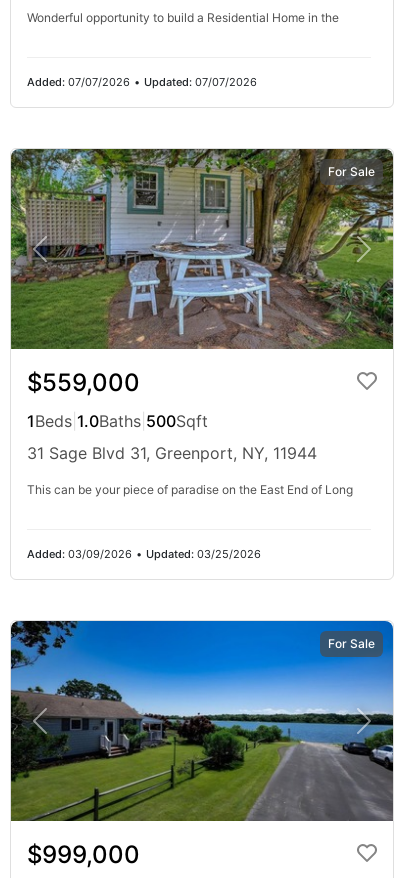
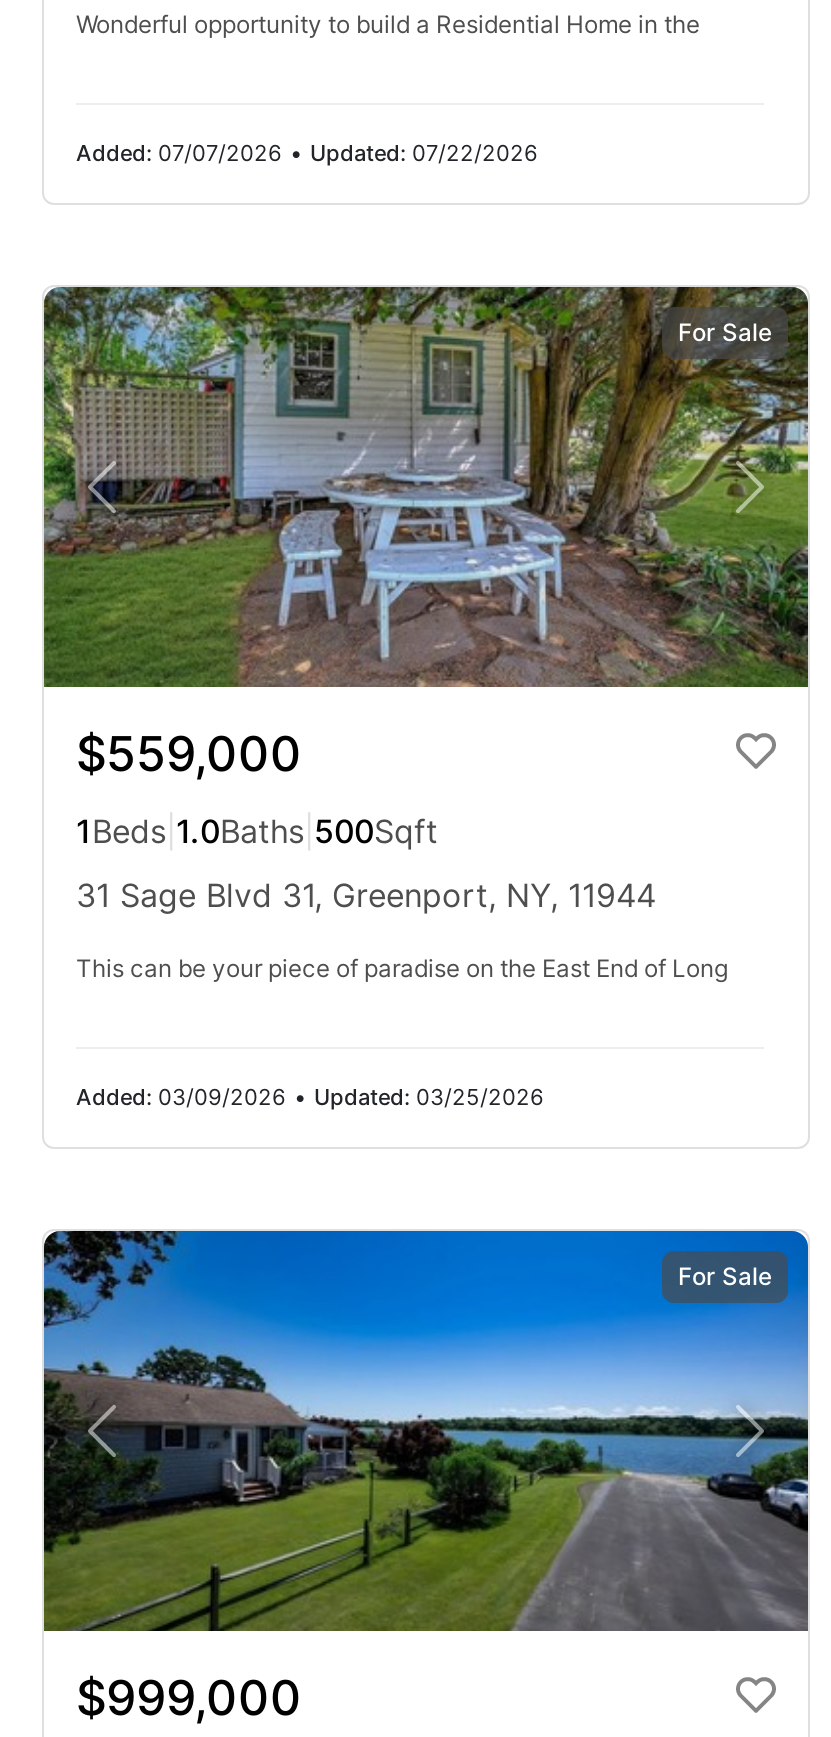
- Added: 07/07/2026 • Updated: 07/07/2026
+ Added: 07/07/2026 • Updated: 07/22/2026
